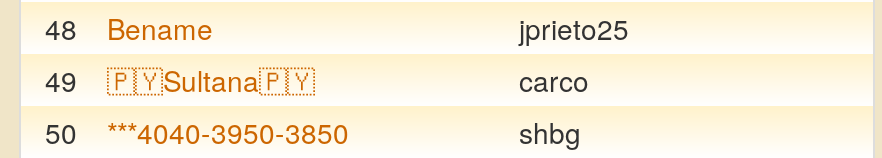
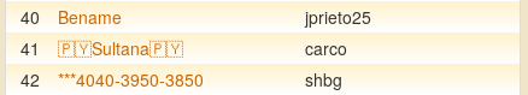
- 48 Bename
+ 40 Bename

- 49
+ 41

- 50 ***4040-3950-3850
+ 42 ***4040-3950-3850
